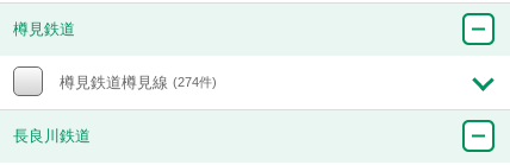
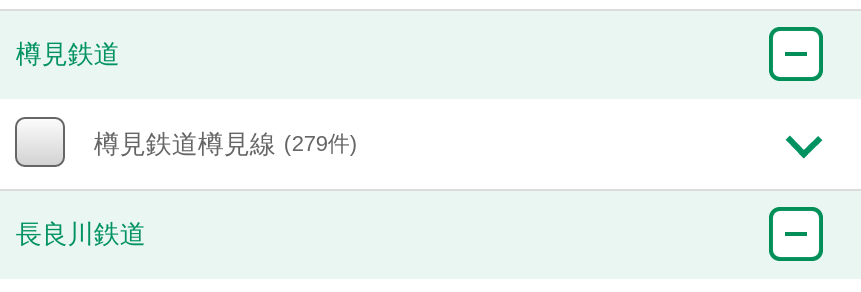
- 樽見鉄道樽見線 (274件)
+ 樽見鉄道樽見線 (279件)
